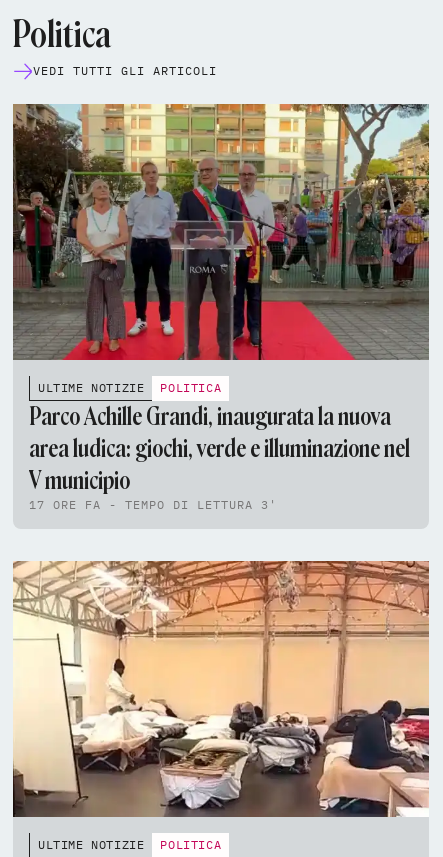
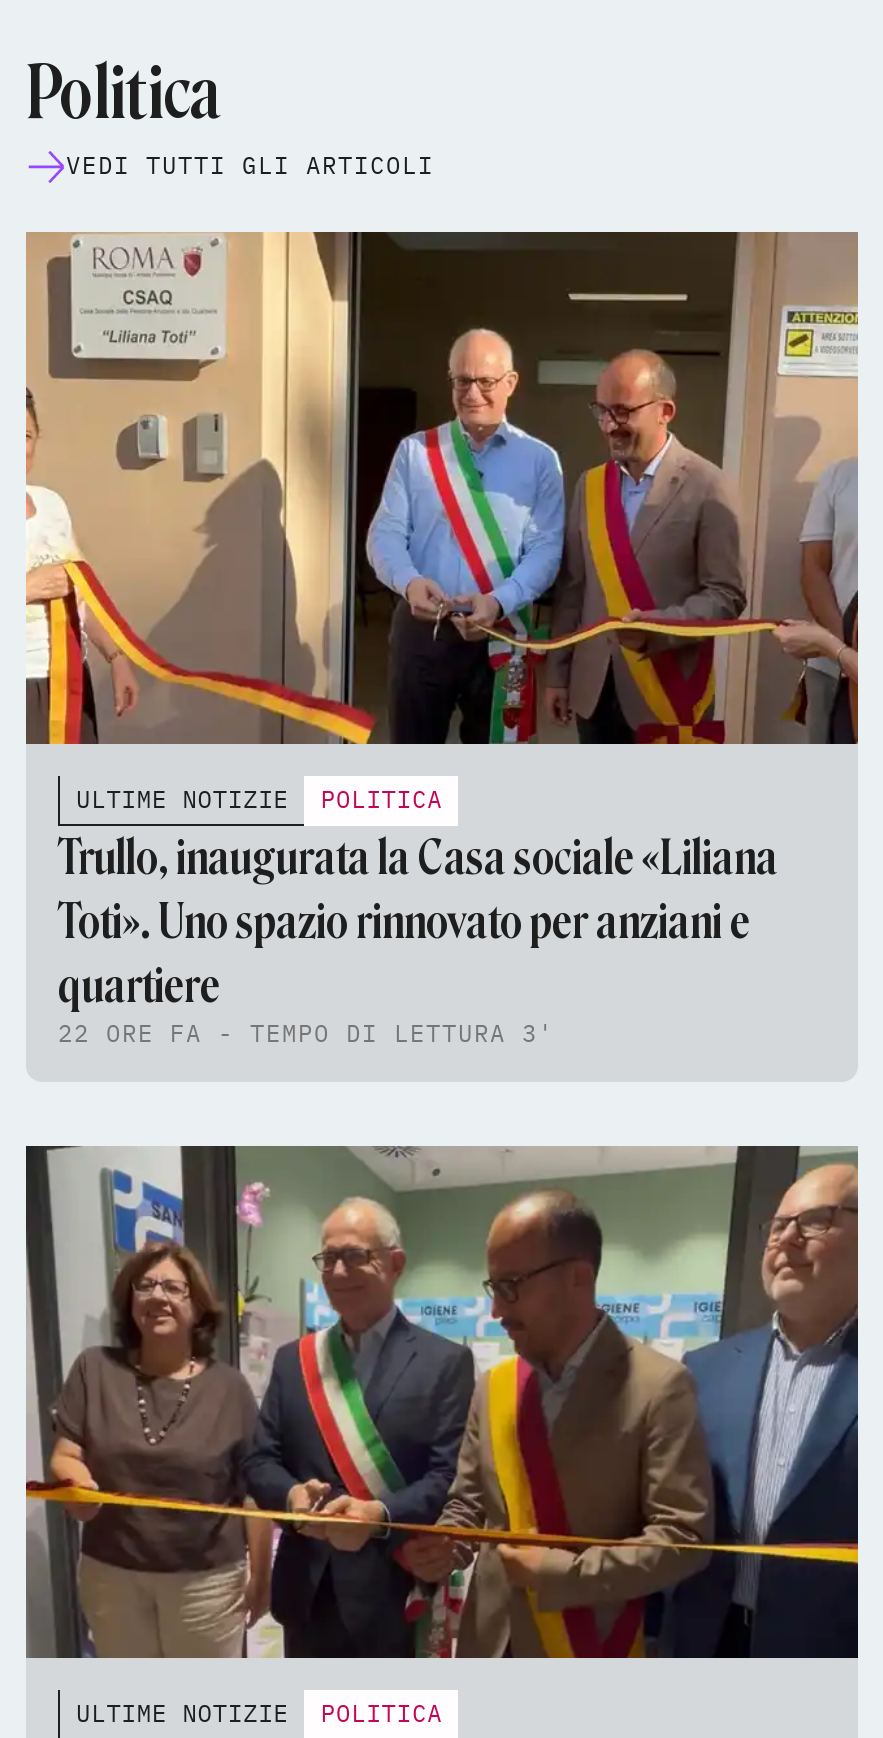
- [image]
+ [image]

- Parco Achille Grandi, inaugurata la nuova
- area ludica: giochi, verde e illuminazione nel
- V municipio
- 17 ORE FA - TEMPO DI LETTURA 3'
+ Trullo, inaugurata la Casa sociale «Liliana
+ Toti». Uno spazio rinnovato per anziani e
+ quartiere
+ 22 ORE FA - TEMPO DI LETTURA 3'

- [image]
+ [image]
